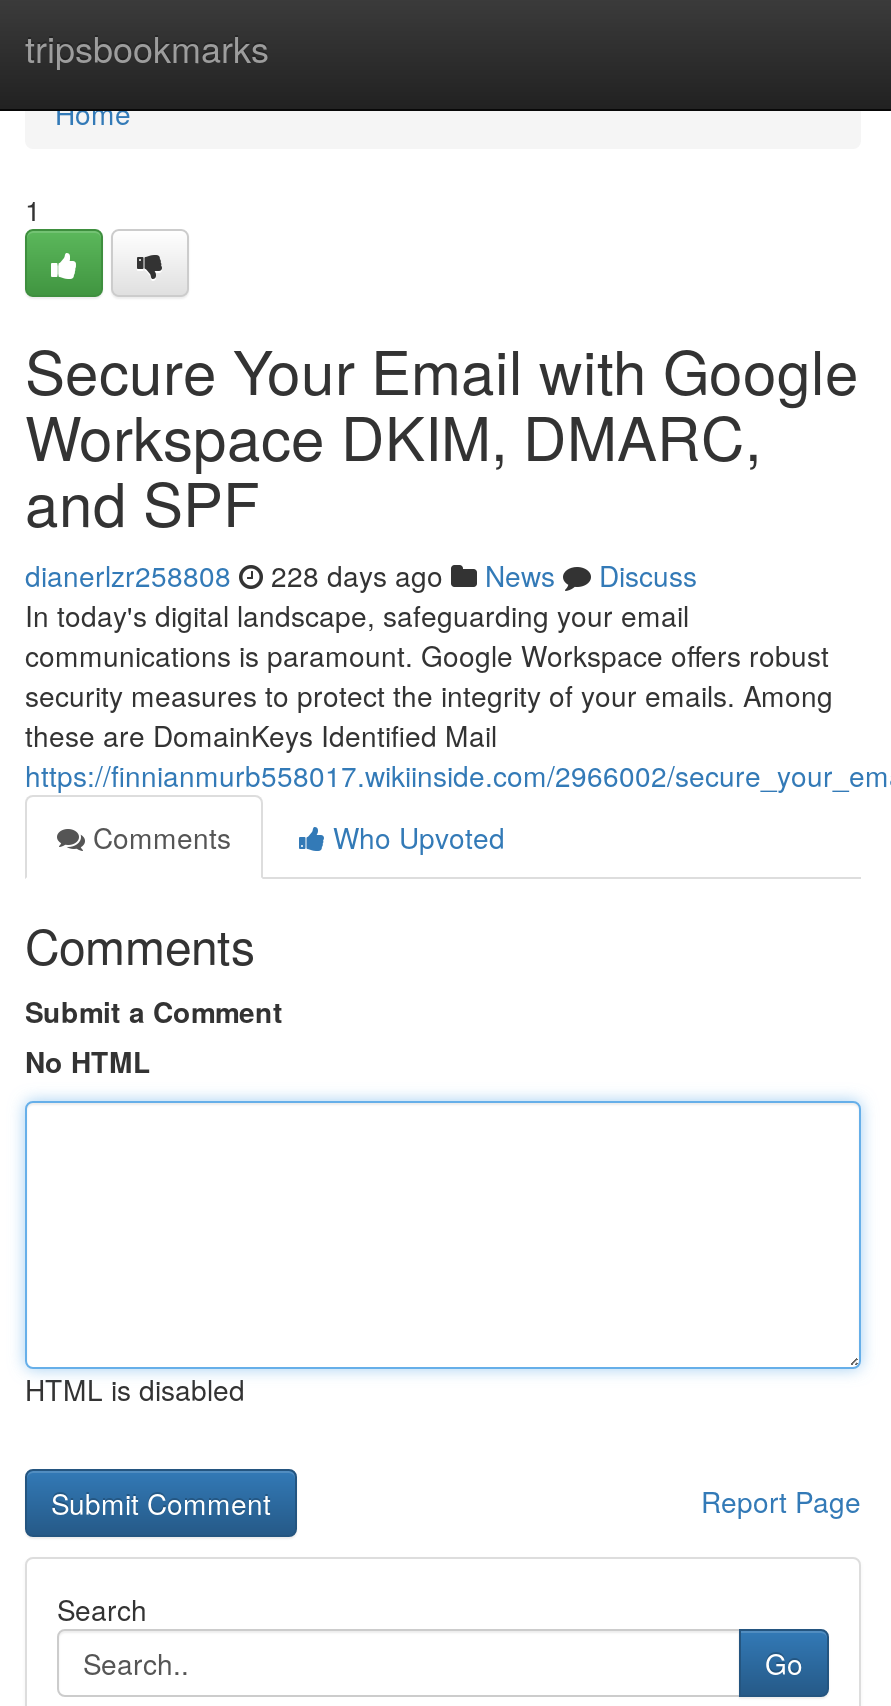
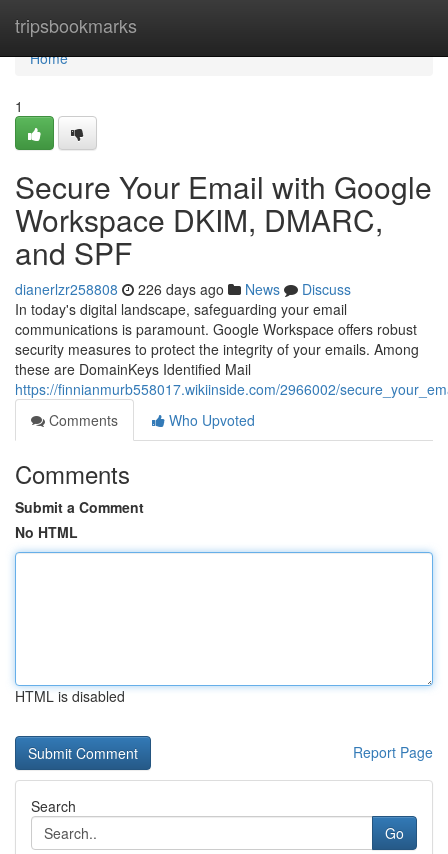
- dianerlzr258808 228 days ago News Discuss
+ dianerlzr258808 226 days ago News Discuss
